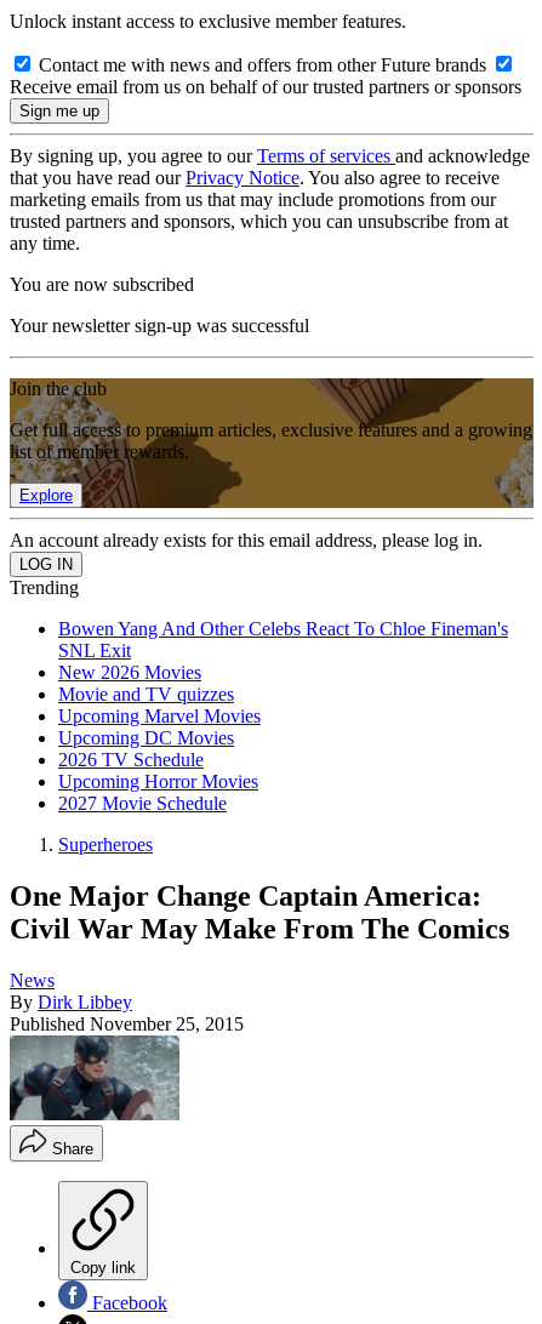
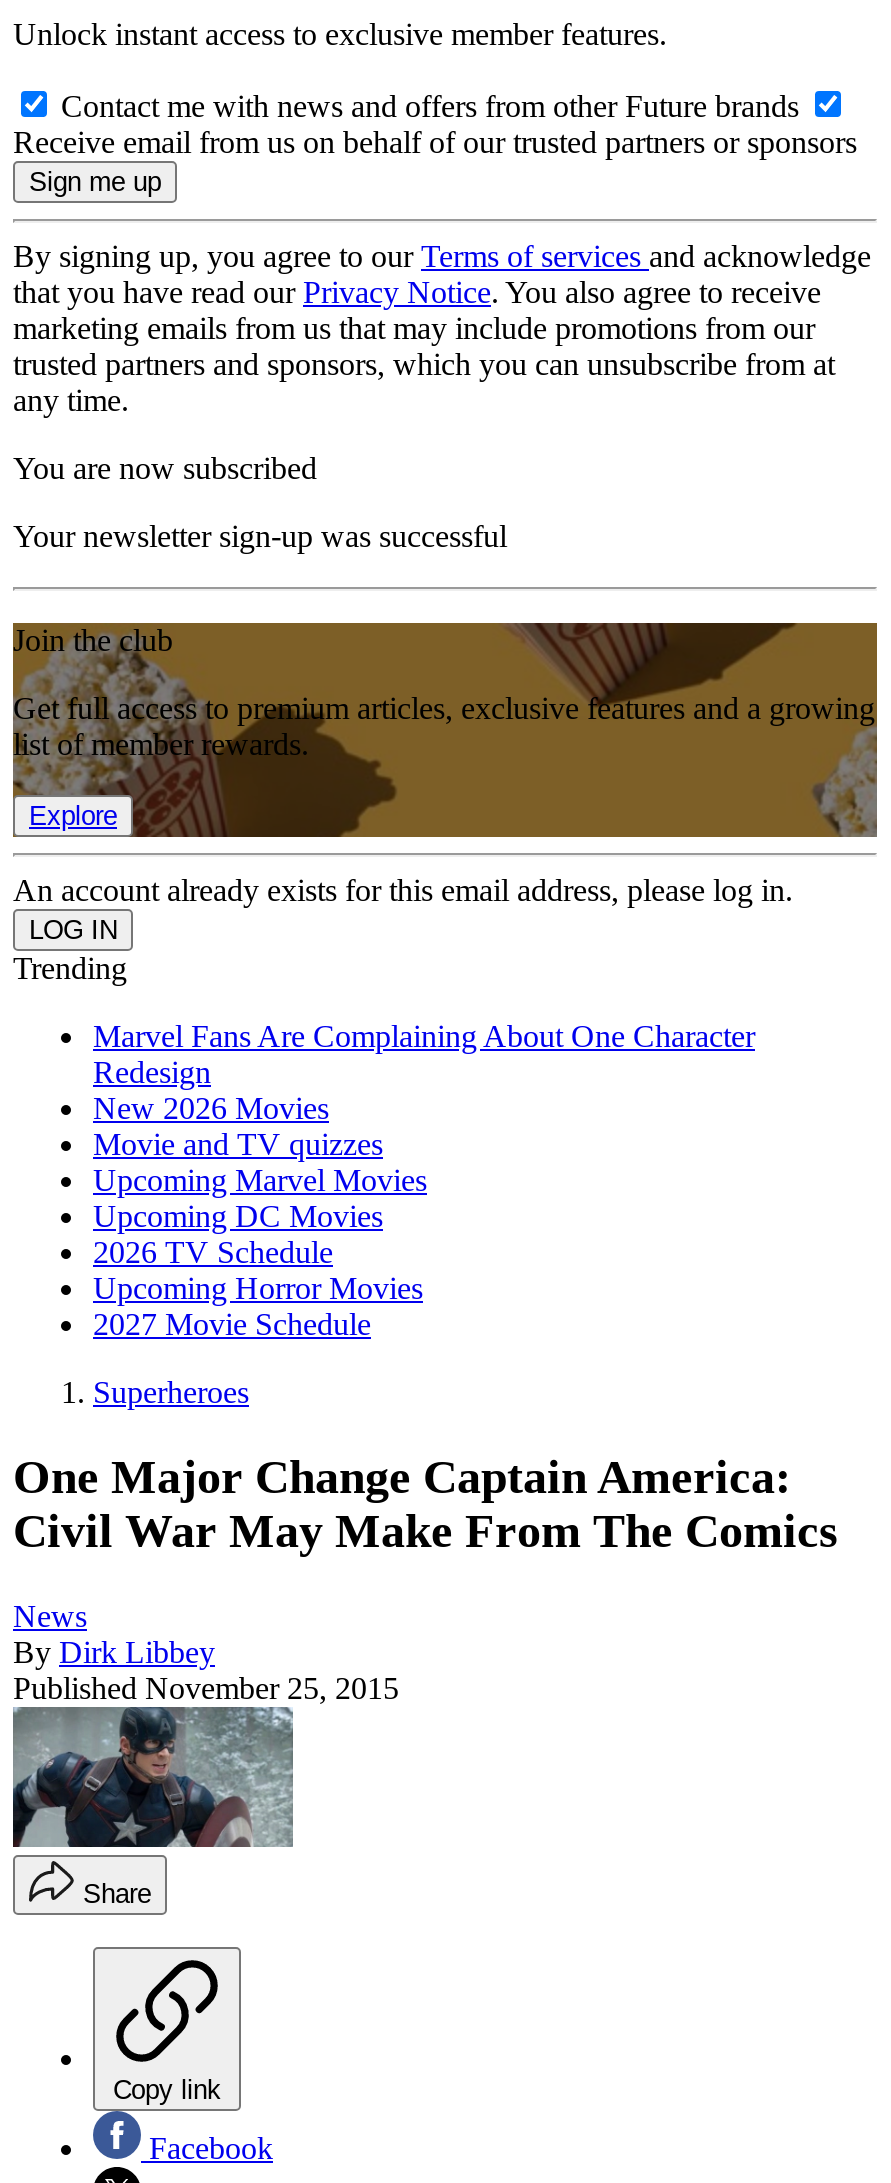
- Bowen Yang And Other Celebs React To Chloe Fineman's
- SNL Exit
+ Marvel Fans Are Complaining About One Character
+ Redesign
